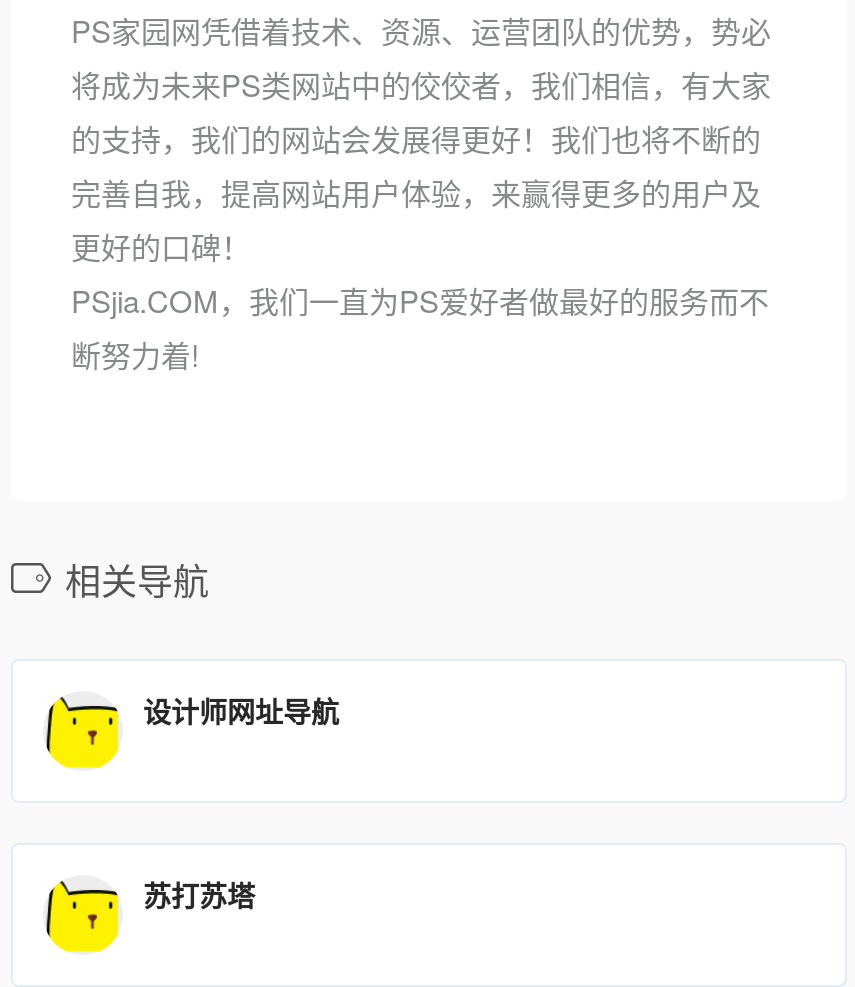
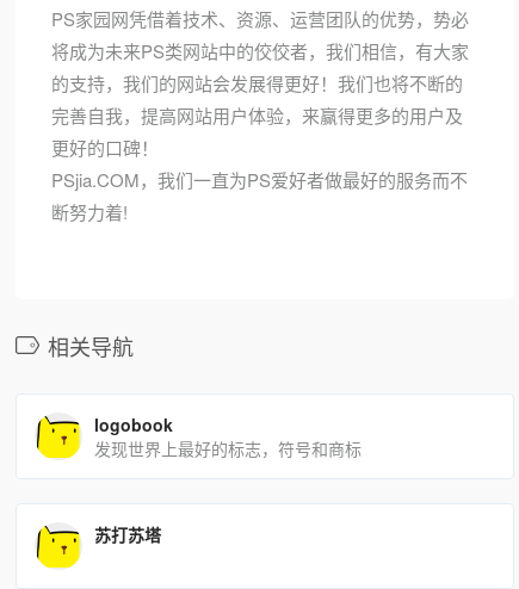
- 设计师网址导航
+ logobook
+ 发现世界上最好的标志，符号和商标
